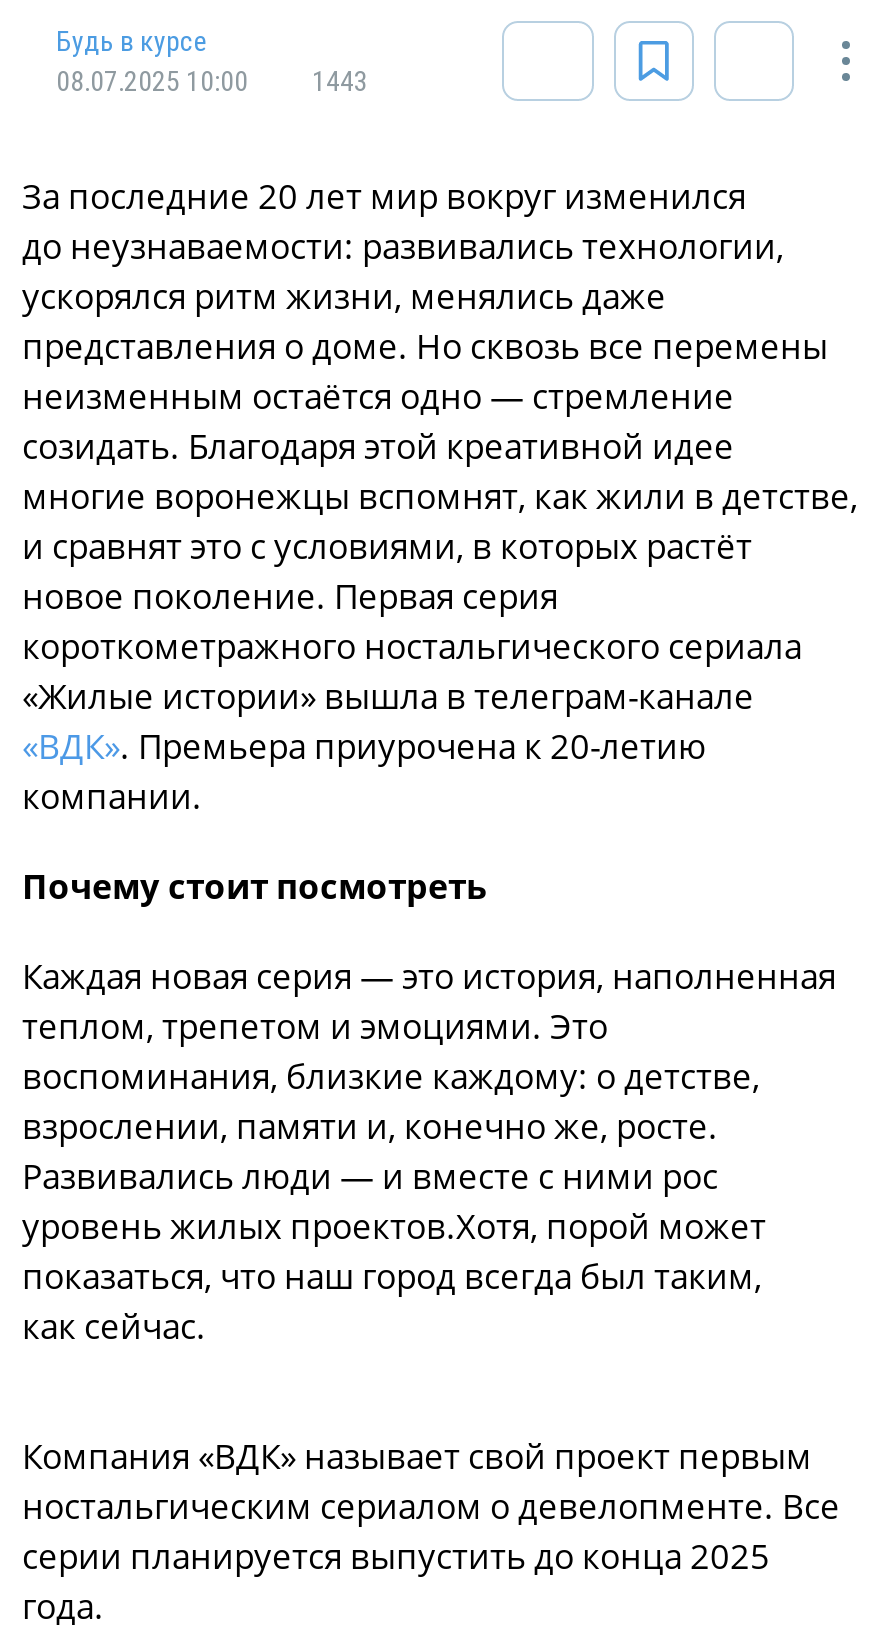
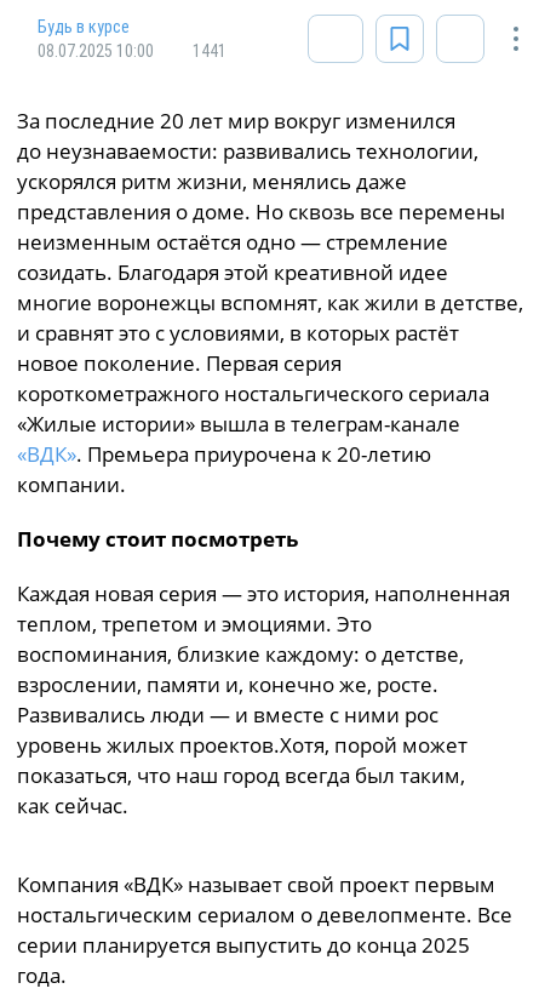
- 08.07.2025 10:00 1443
+ 08.07.2025 10:00 1441
